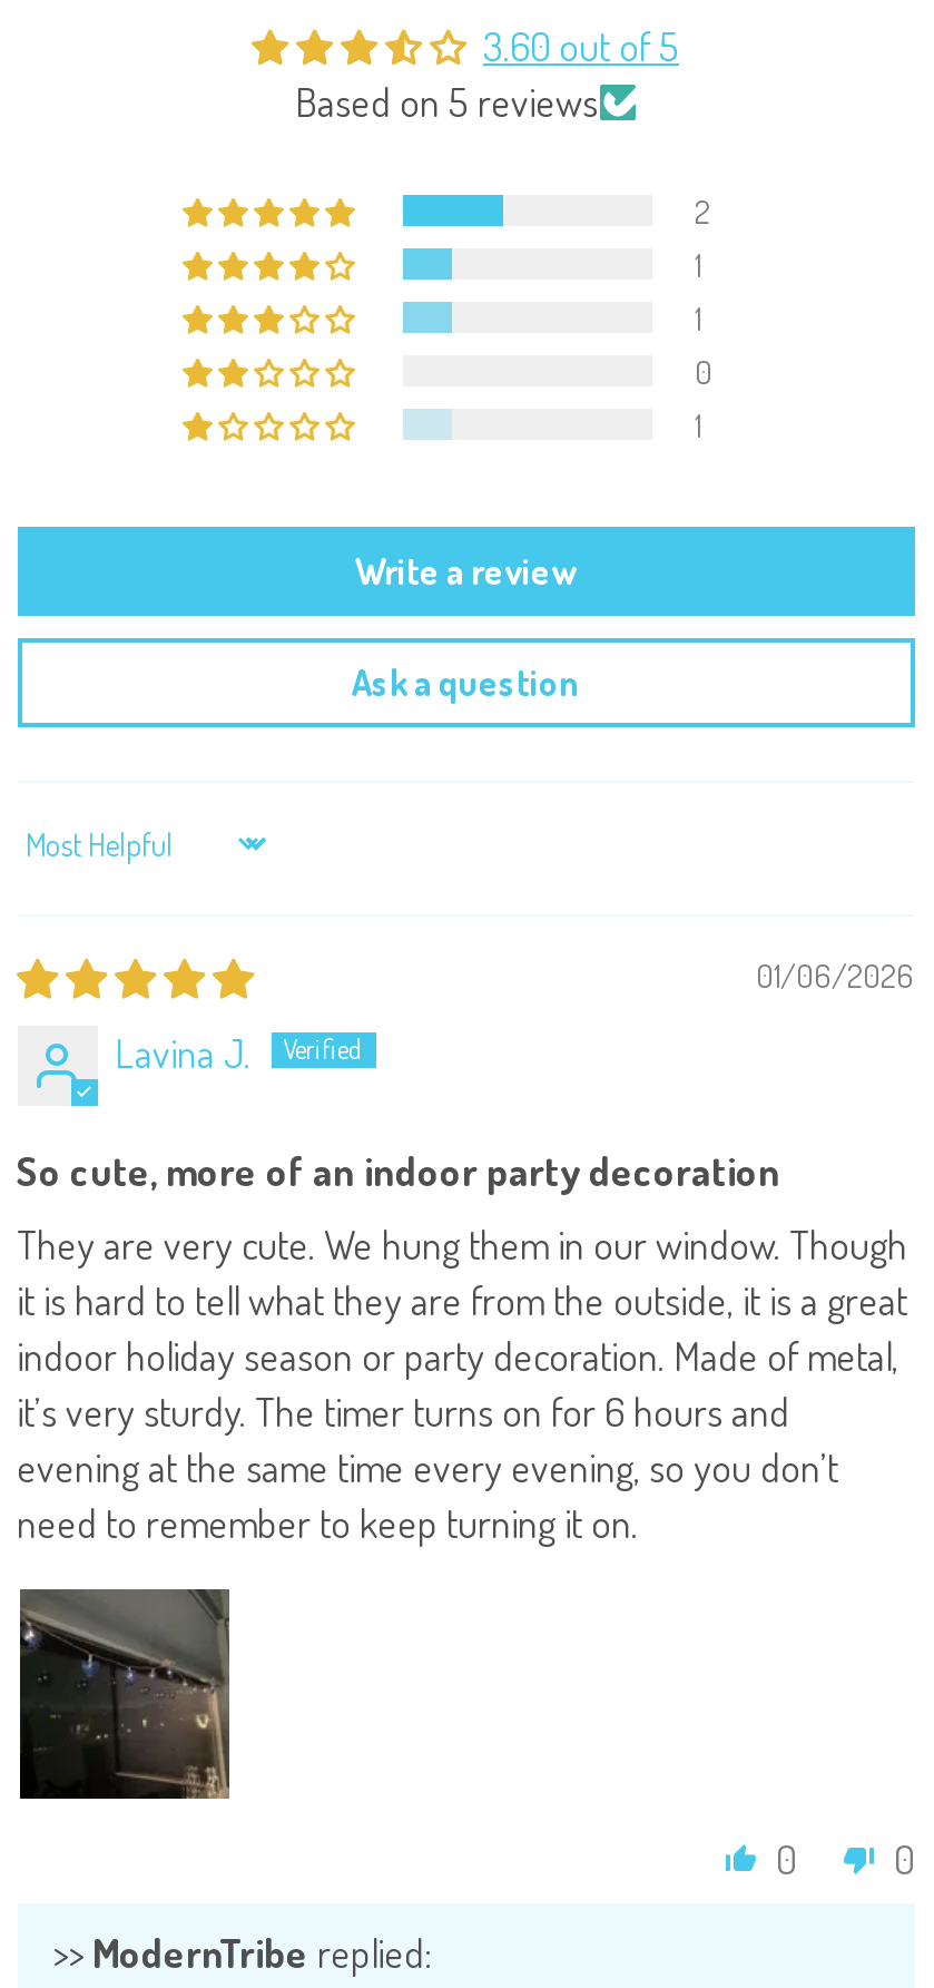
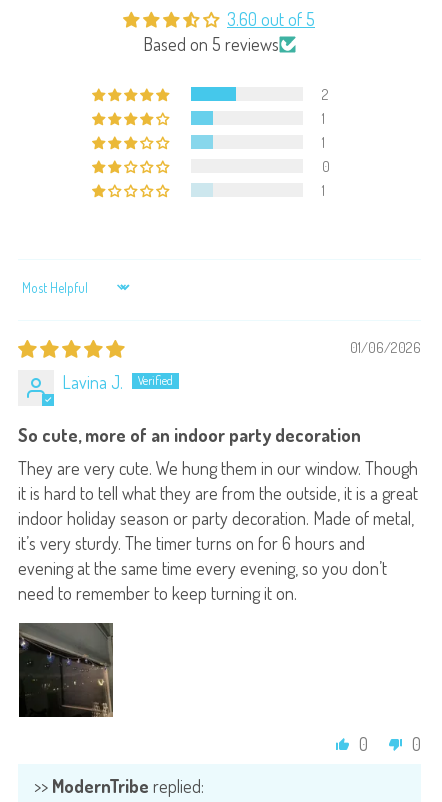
- Write a review
- Ask a question
